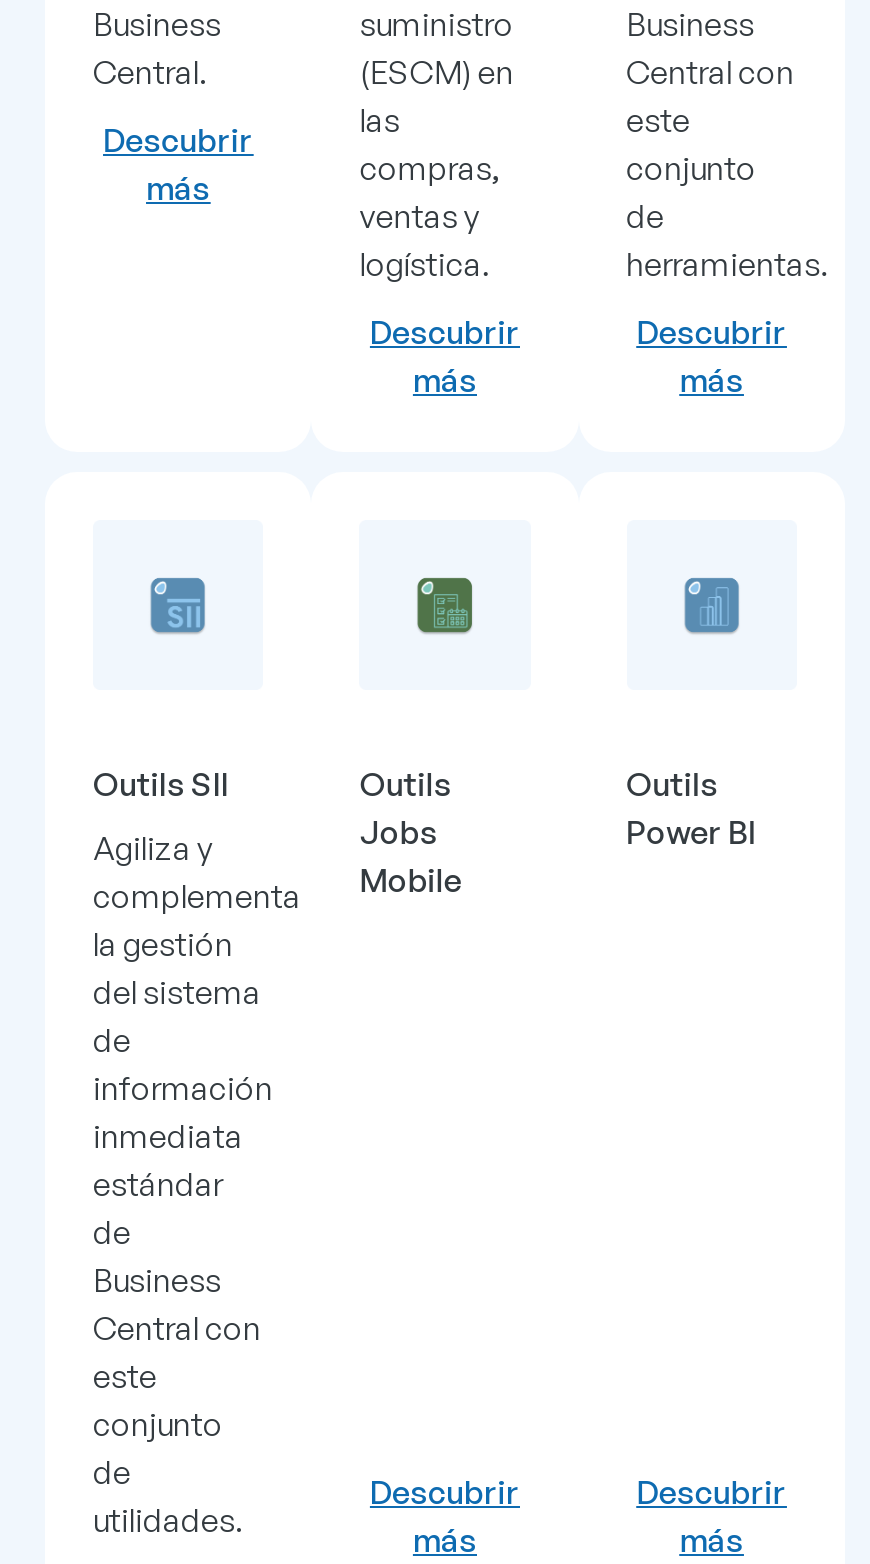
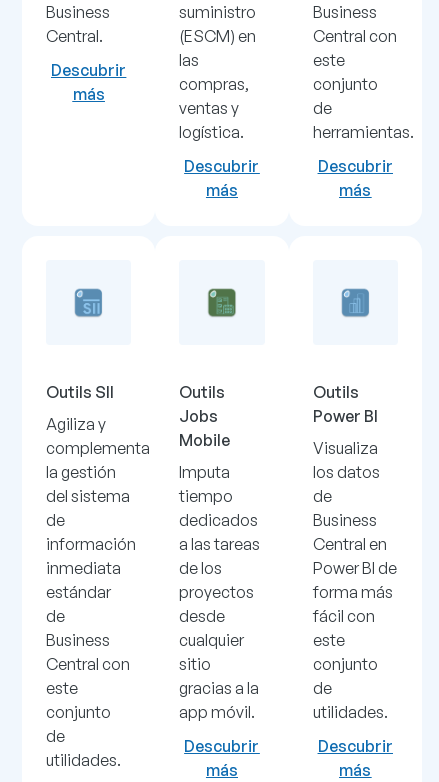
+ Visualiza
+ los datos
+ de
+ Business
+ Central en
+ Power BI de
+ forma más
+ fácil con
+ este
+ conjunto
+ de
+ utilidades.

+ Imputa
+ tiempo
+ dedicados
+ a las tareas
+ de los
+ proyectos
+ desde
+ cualquier
+ sitio
+ gracias a la
+ app móvil.
